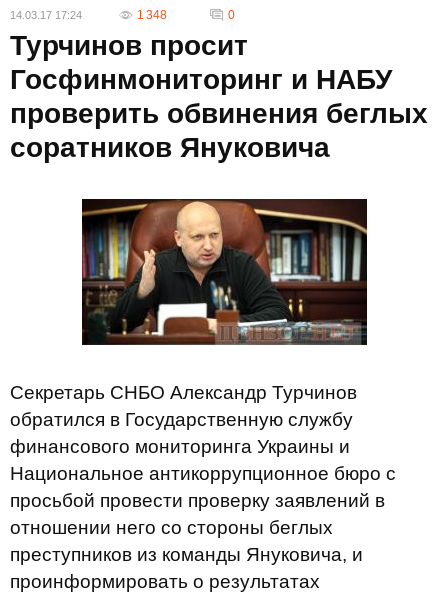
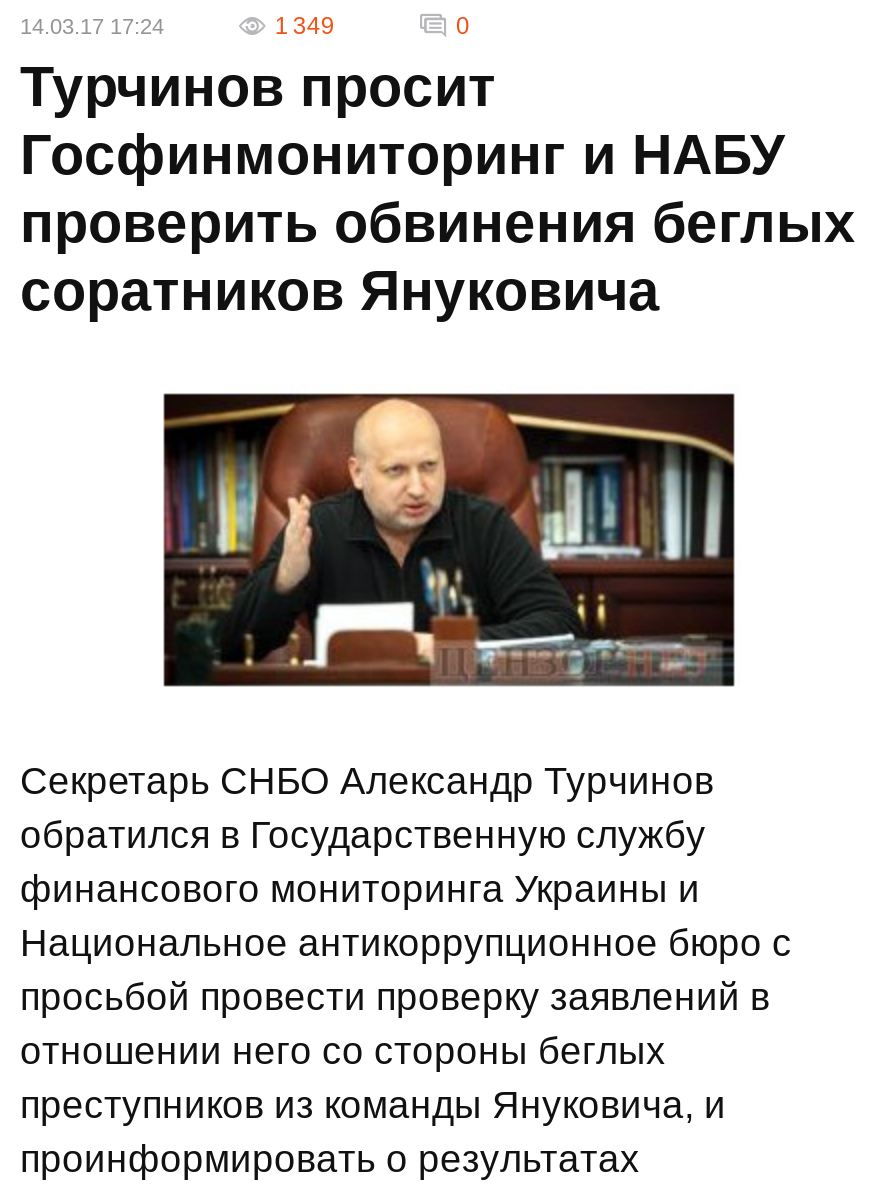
- 1 348
+ 1 349
